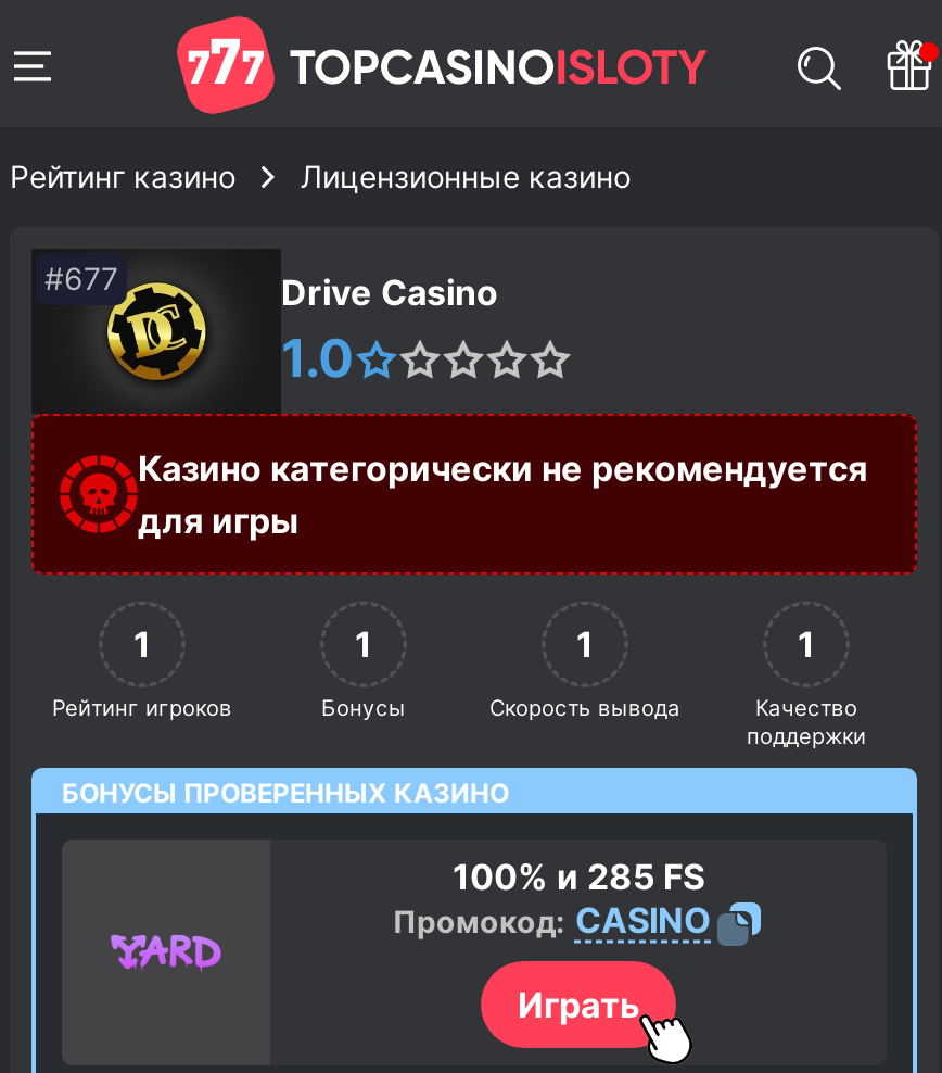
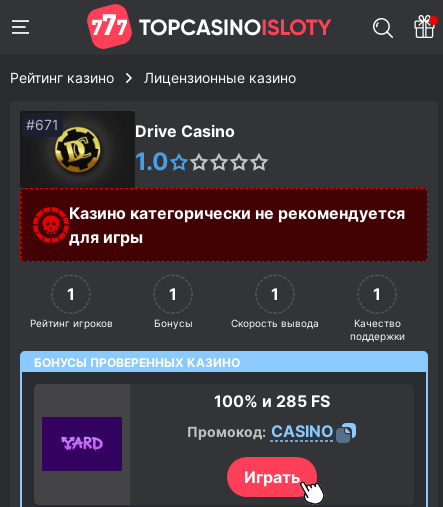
- #677
+ #671

- [image]
+ [image]
